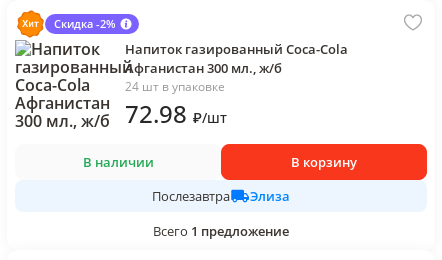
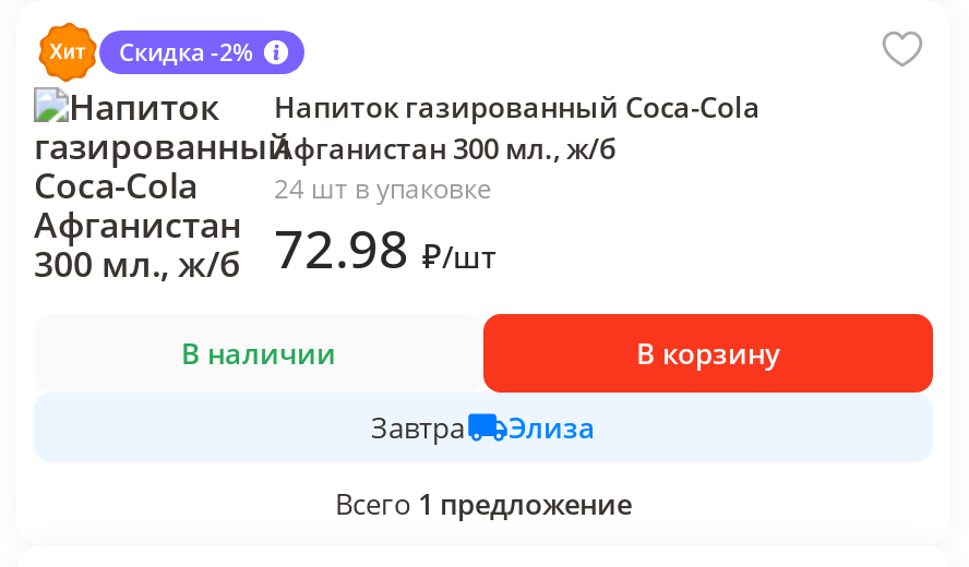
- Послезавтра
+ Завтра
